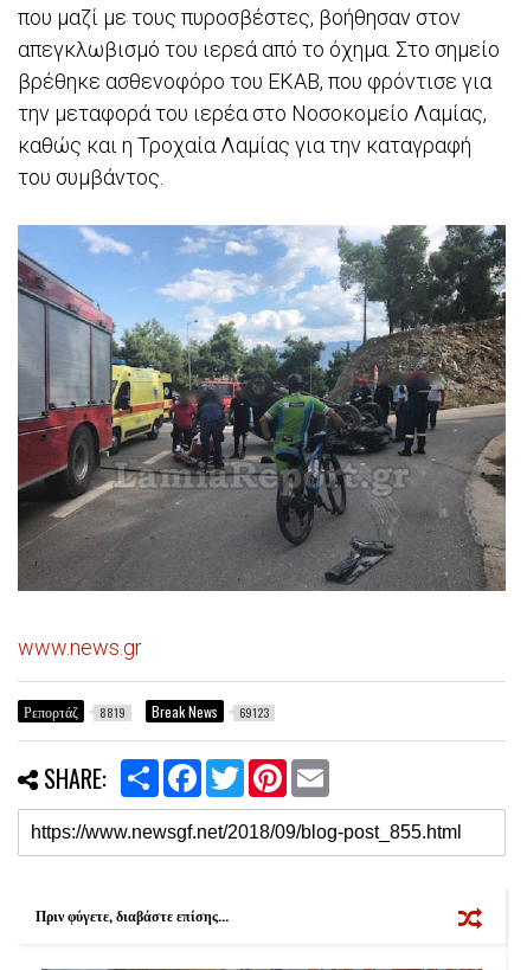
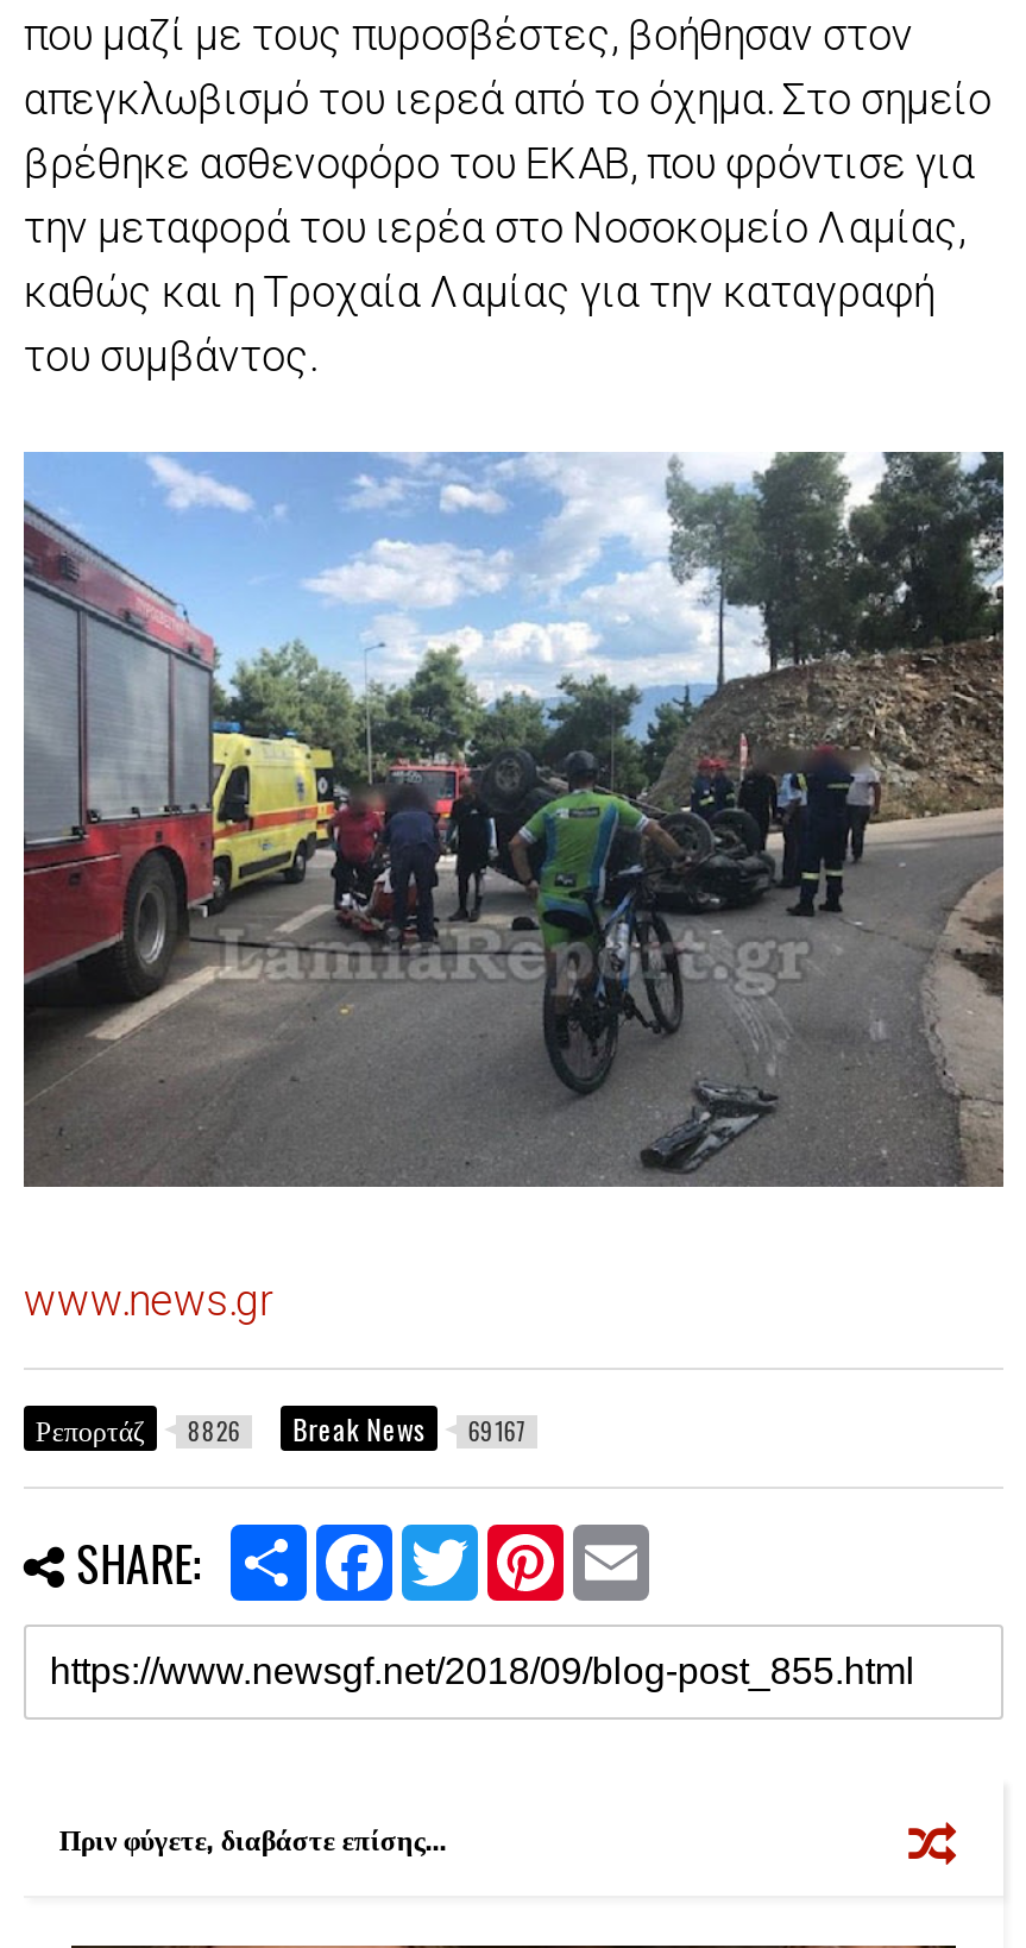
- 8819
+ 8826

- 69123
+ 69167
